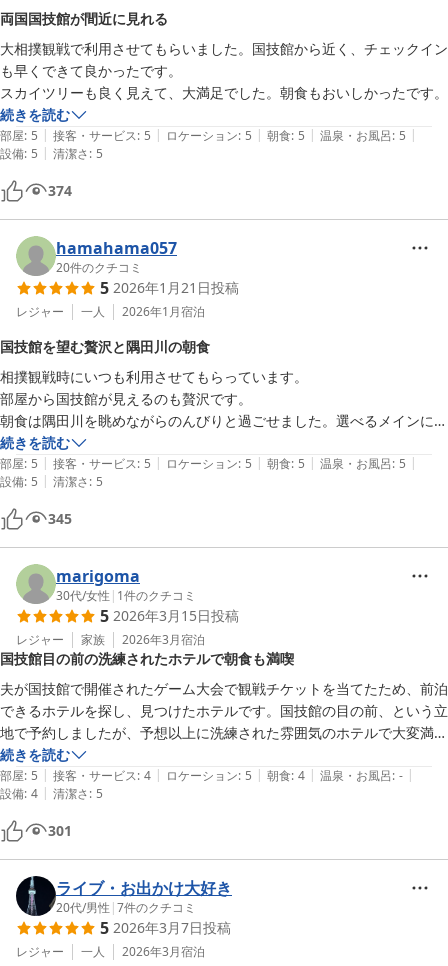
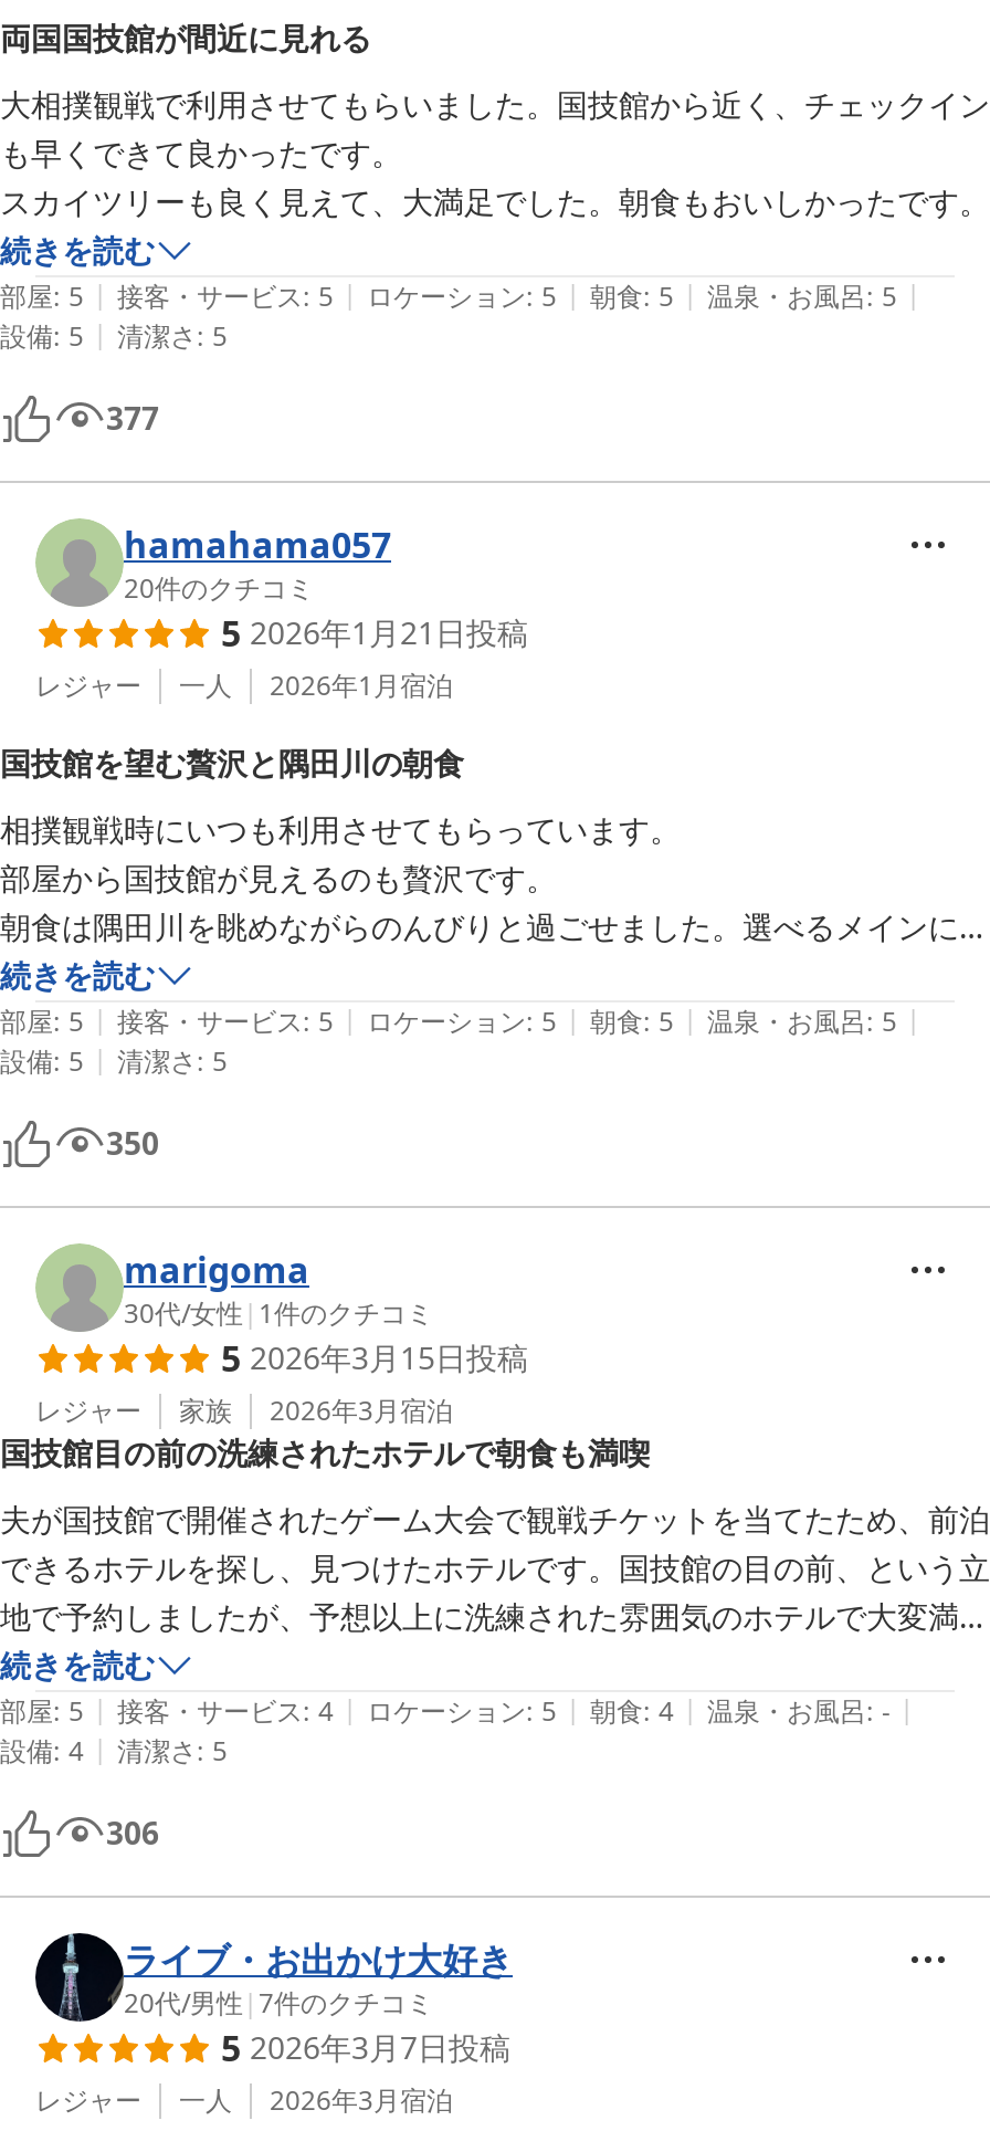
- 374
+ 377

- 345
+ 350

- 301
+ 306
